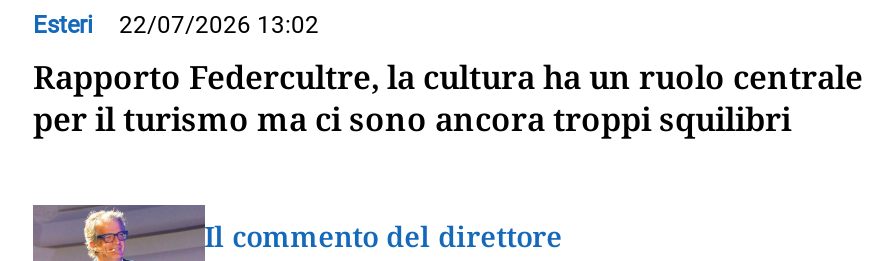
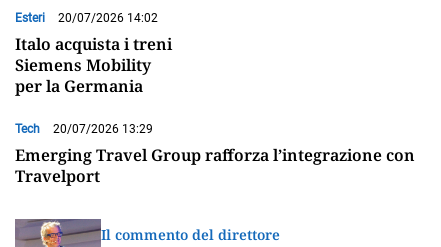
- 22/07/2026 13:02
- Rapporto Federcultre, la cultura ha un ruolo centrale
- per il turismo ma ci sono ancora troppi squilibri
+ 20/07/2026 14:02
+ Italo acquista i treni
+ Siemens Mobility
+ per la Germania
+ Tech
+ 20/07/2026 13:29
+ Emerging Travel Group rafforza l’integrazione con
+ Travelport
